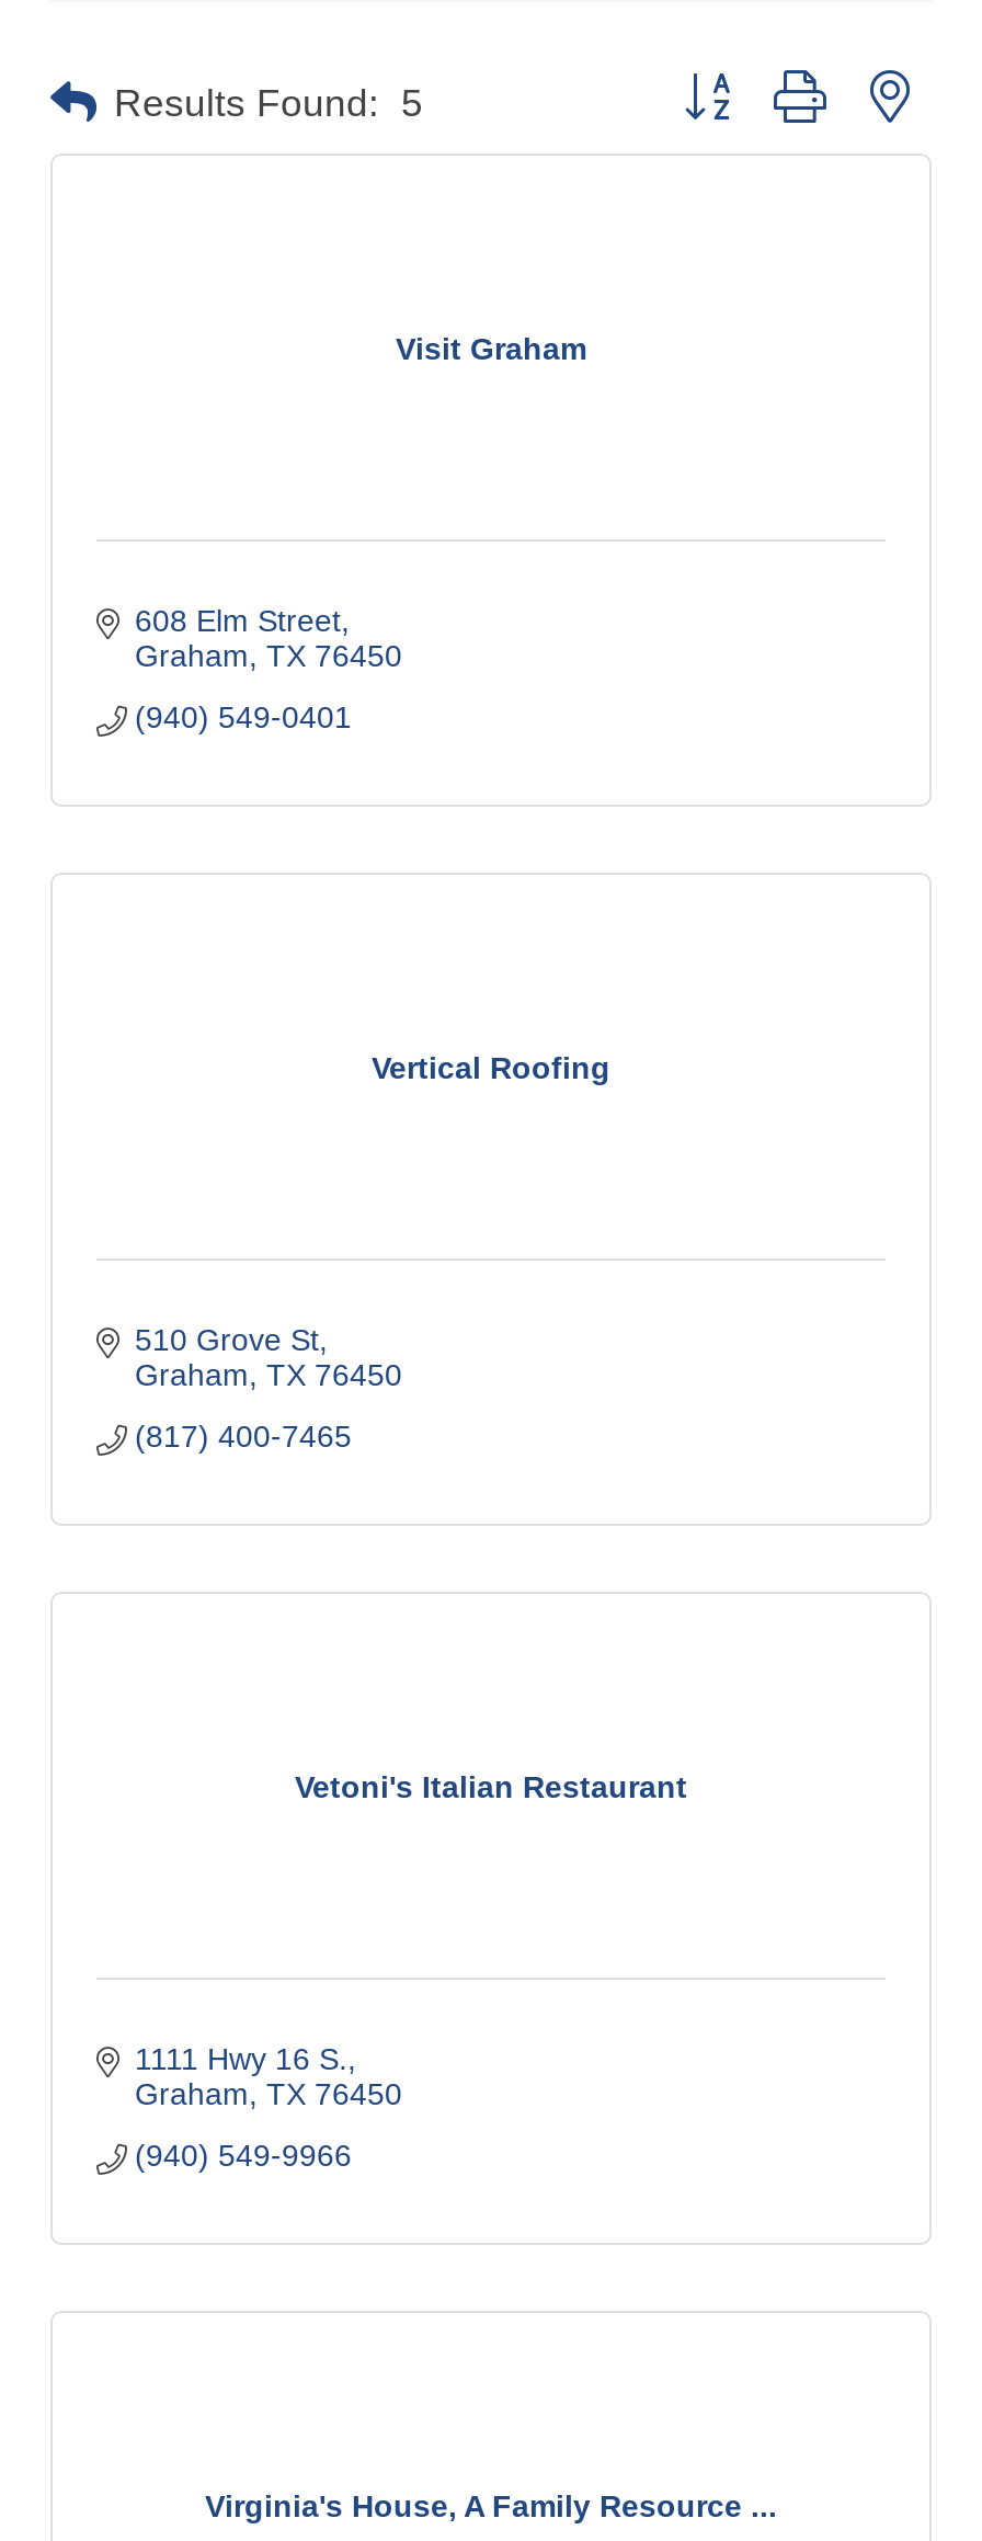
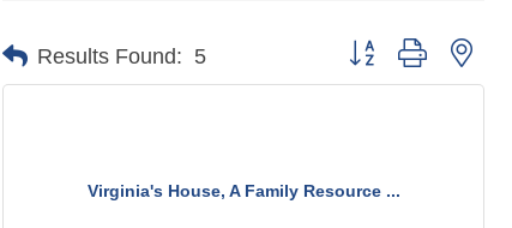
- Visit Graham

- 608 Elm Street
- Graham TX 76450
- (940) 549-0401

- Vertical Roofing

- 510 Grove St
- Graham TX 76450
- (817) 400-7465

- Vetoni's Italian Restaurant

- 1111 Hwy 16 S.
- Graham TX 76450
- (940) 549-9966
